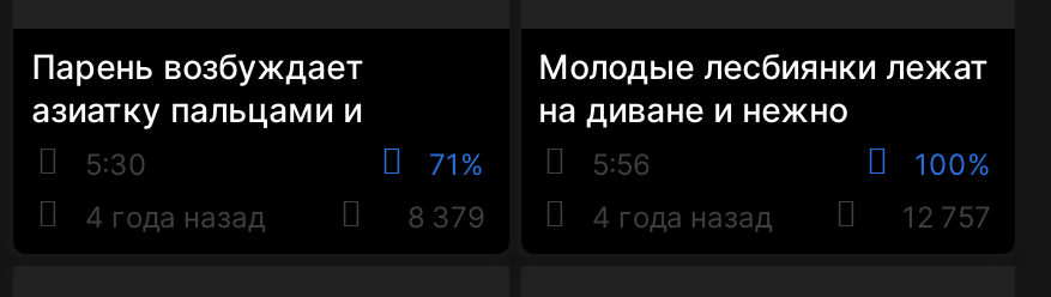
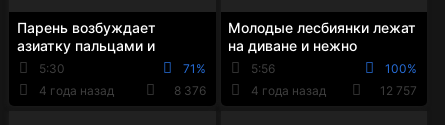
- 8 379
+ 8 376
